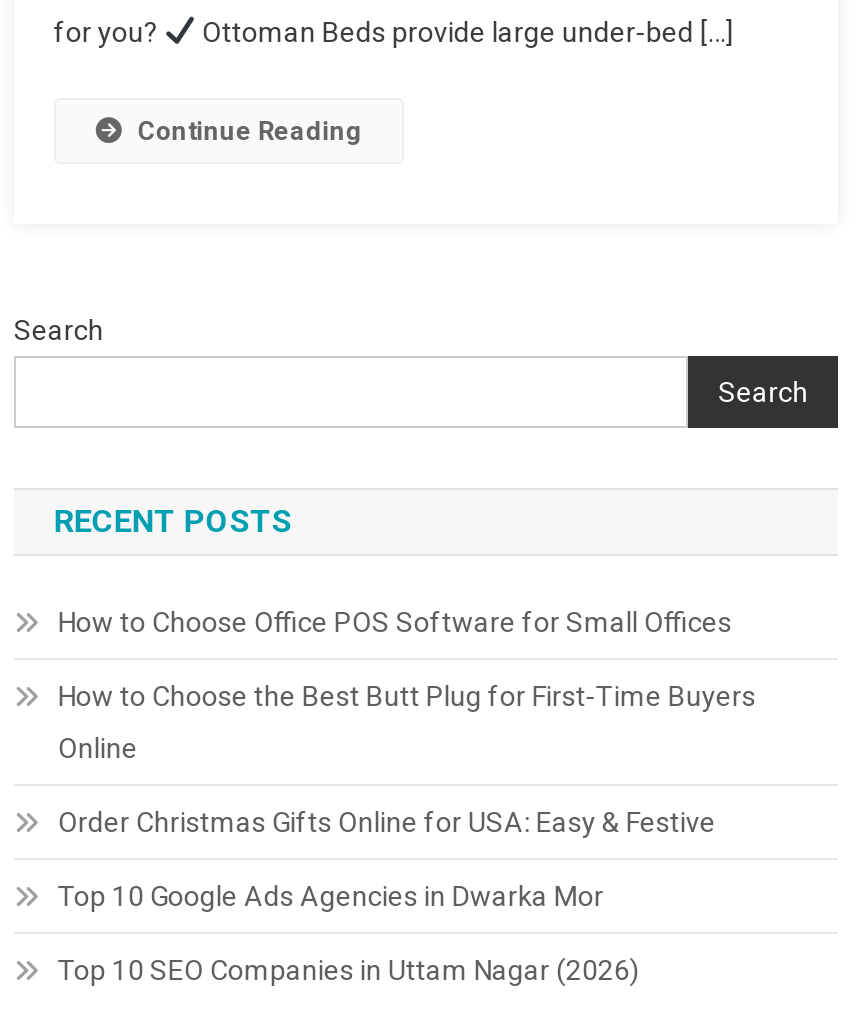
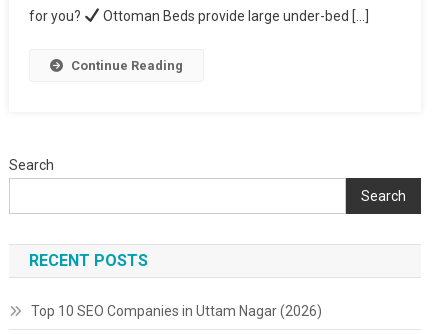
- How to Choose Office POS Software for Small Offices
- How to Choose the Best Butt Plug for First-Time Buyers
- Online
- Order Christmas Gifts Online for USA: Easy & Festive
- Top 10 Google Ads Agencies in Dwarka Mor
